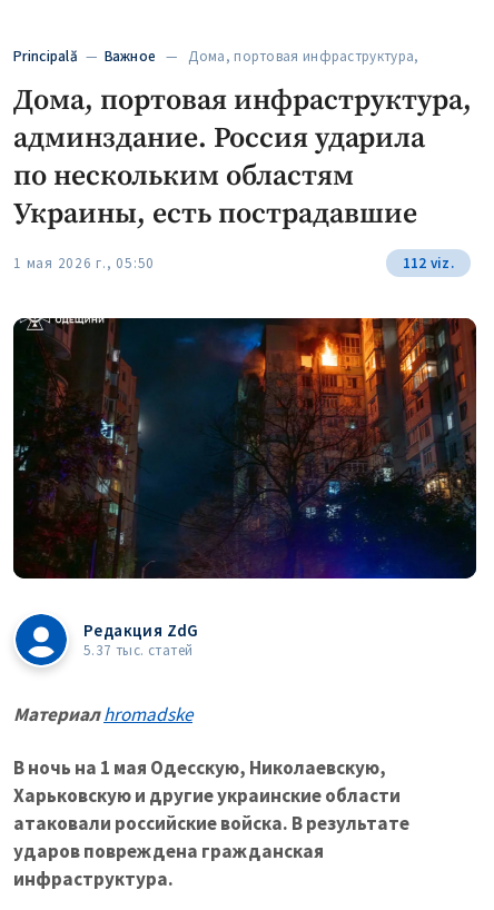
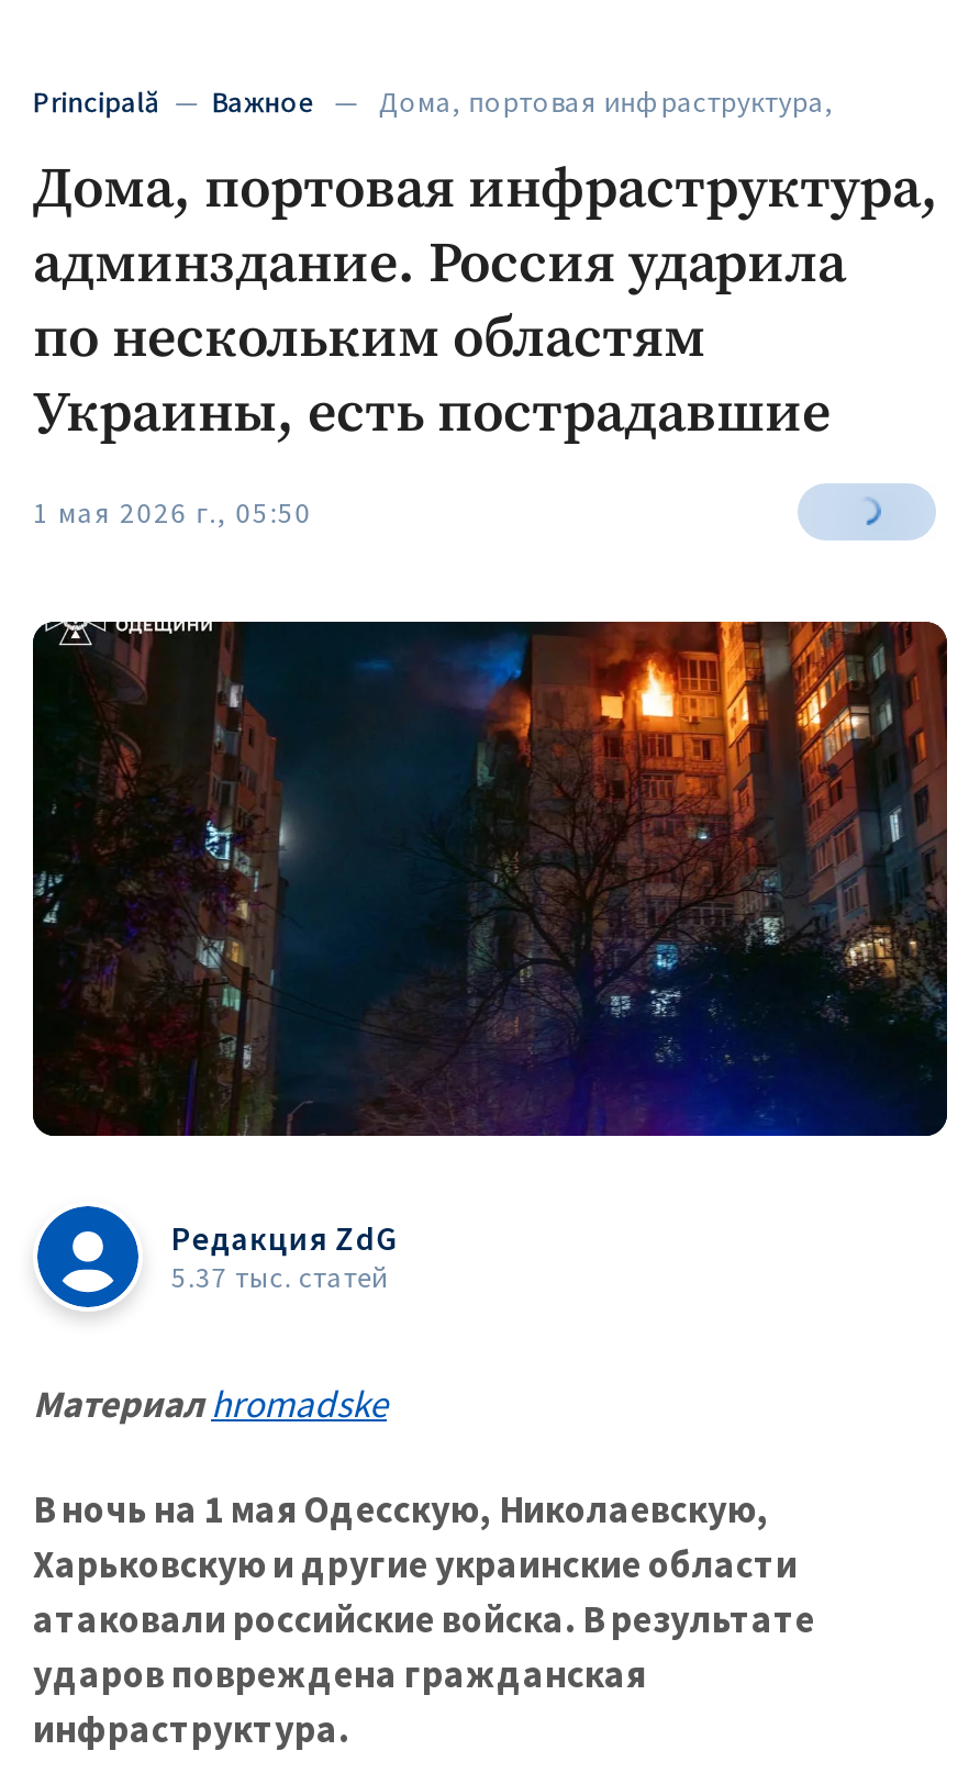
- 112 viz.
